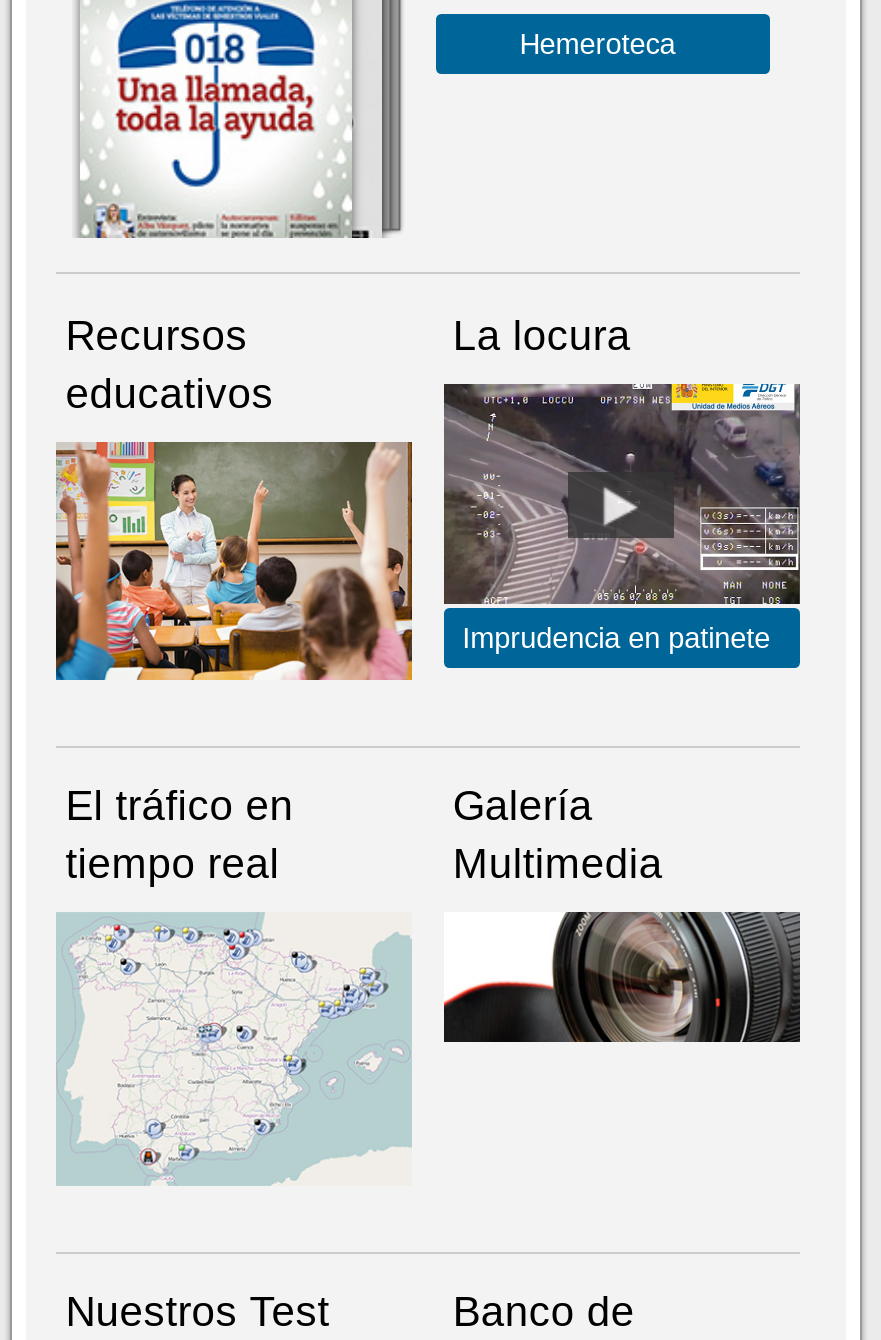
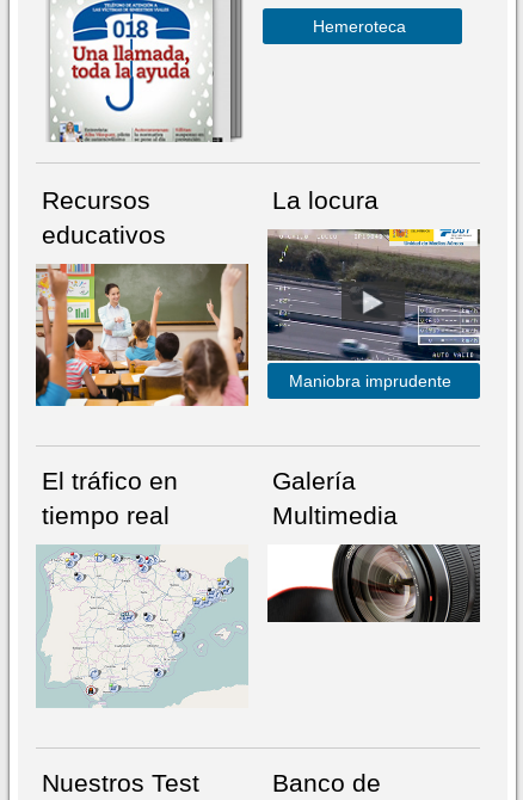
- [image]
- Imprudencia en patinete
+ [image]
+ Maniobra imprudente
